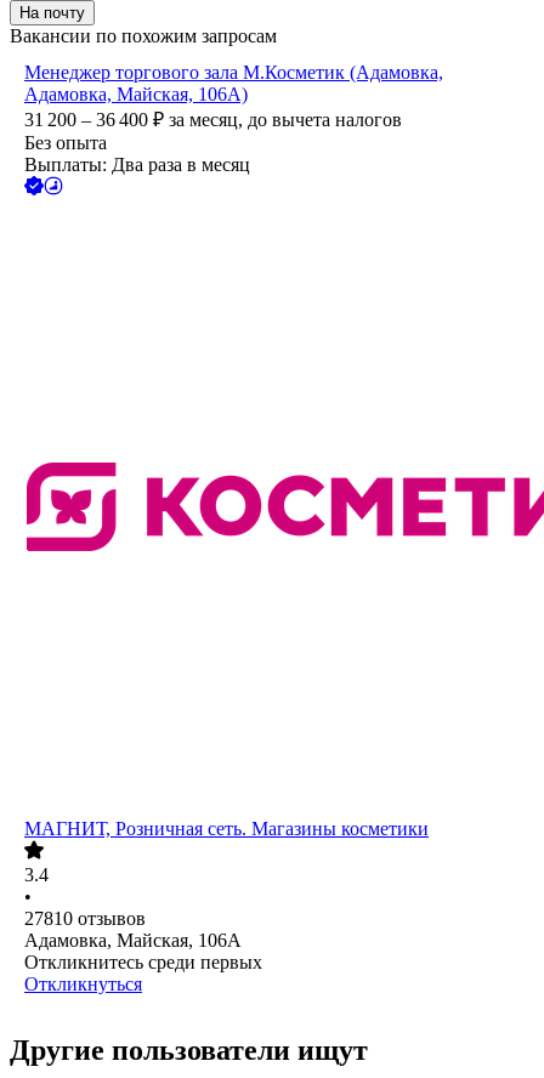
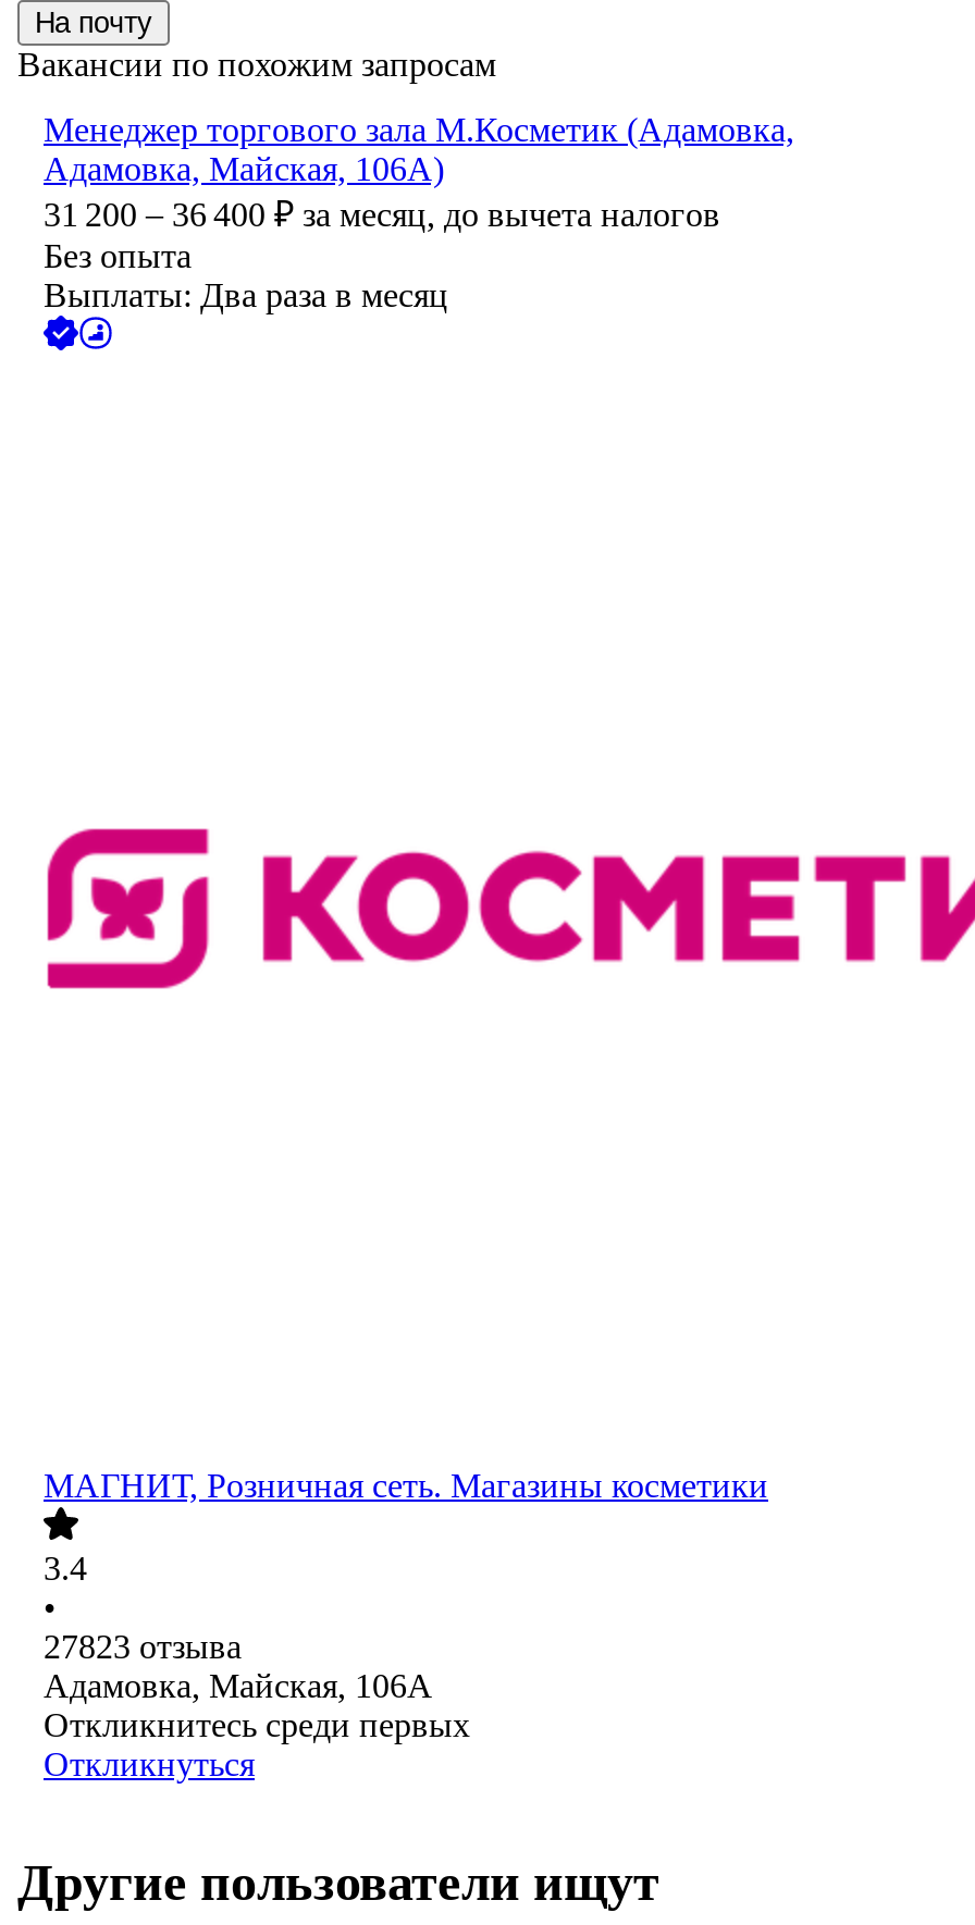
- 27810 отзывов
+ 27823 отзыва
